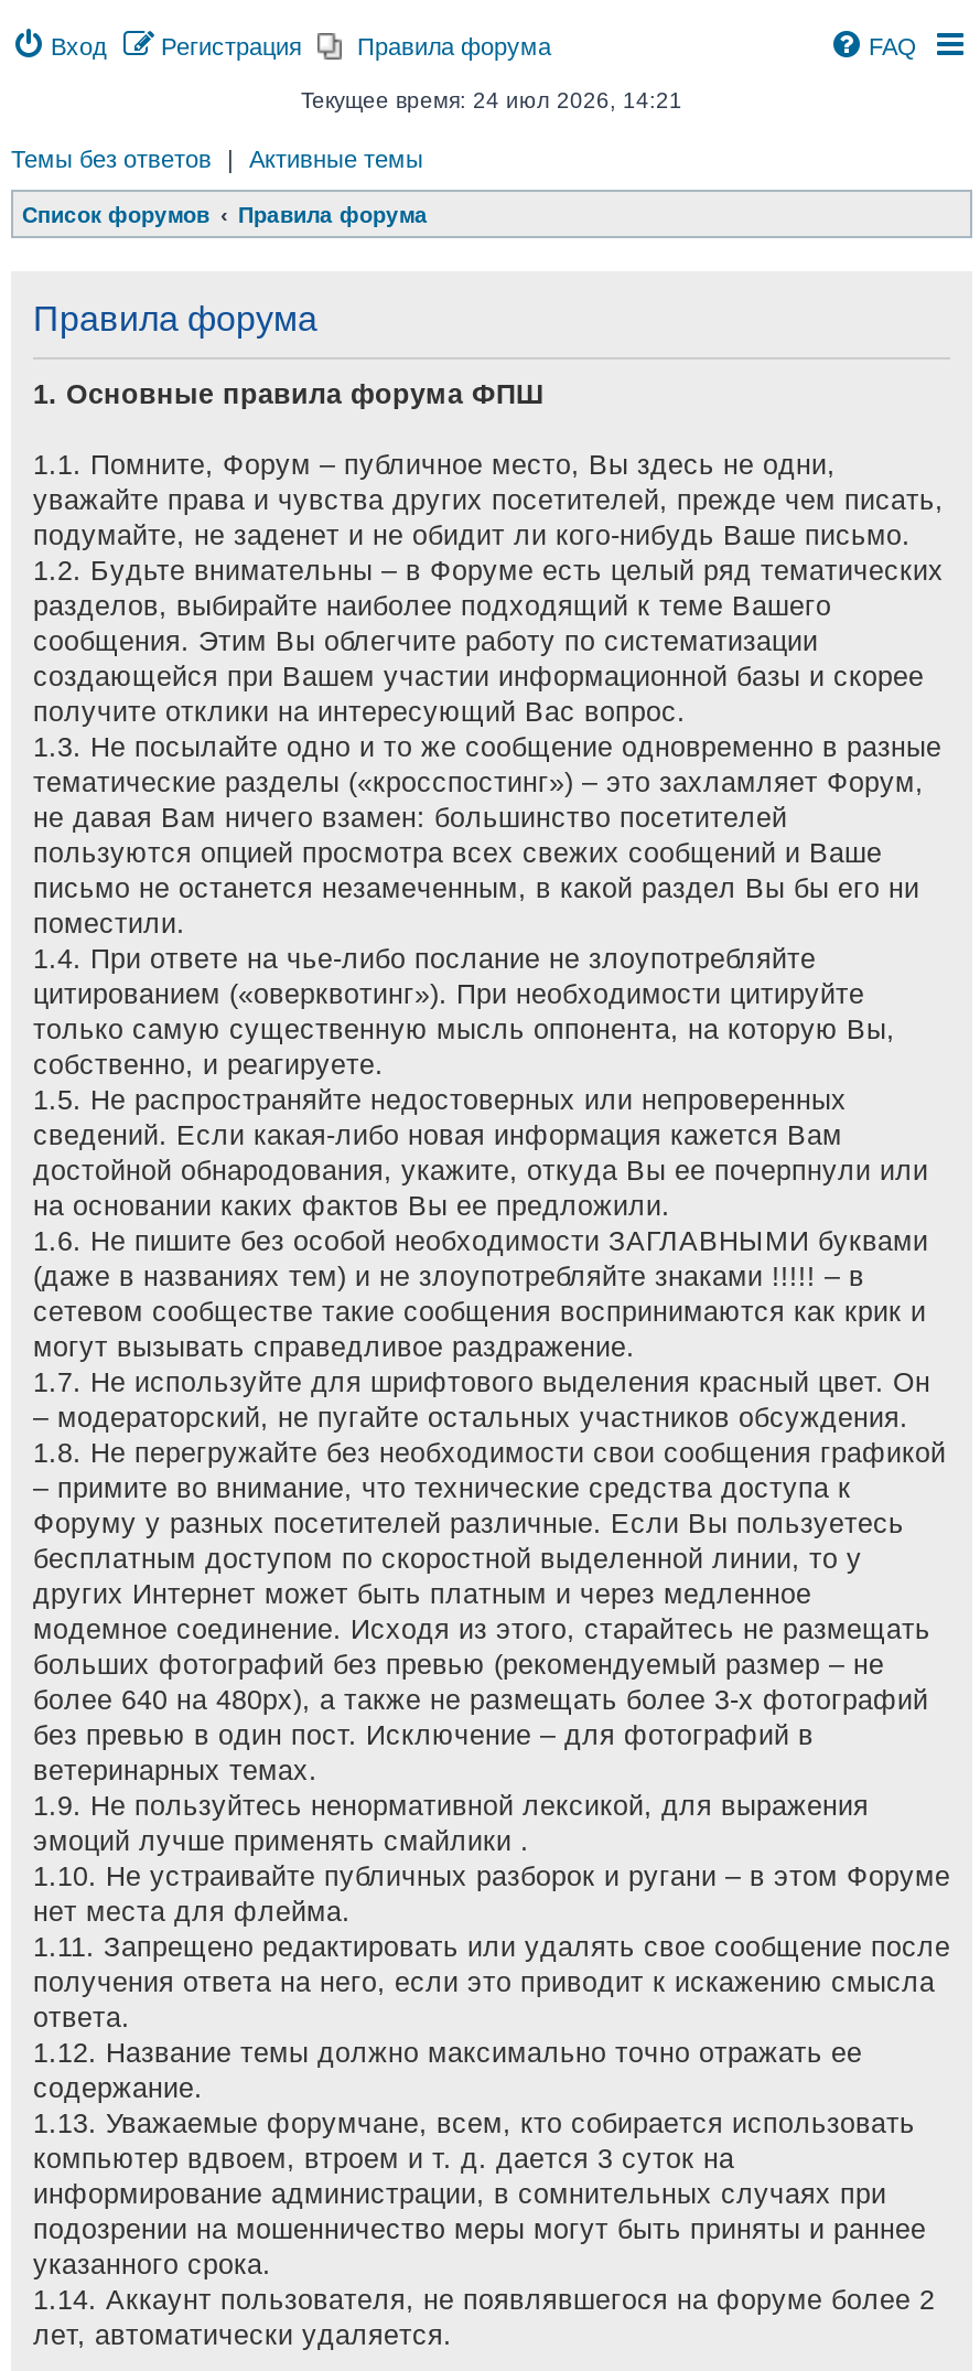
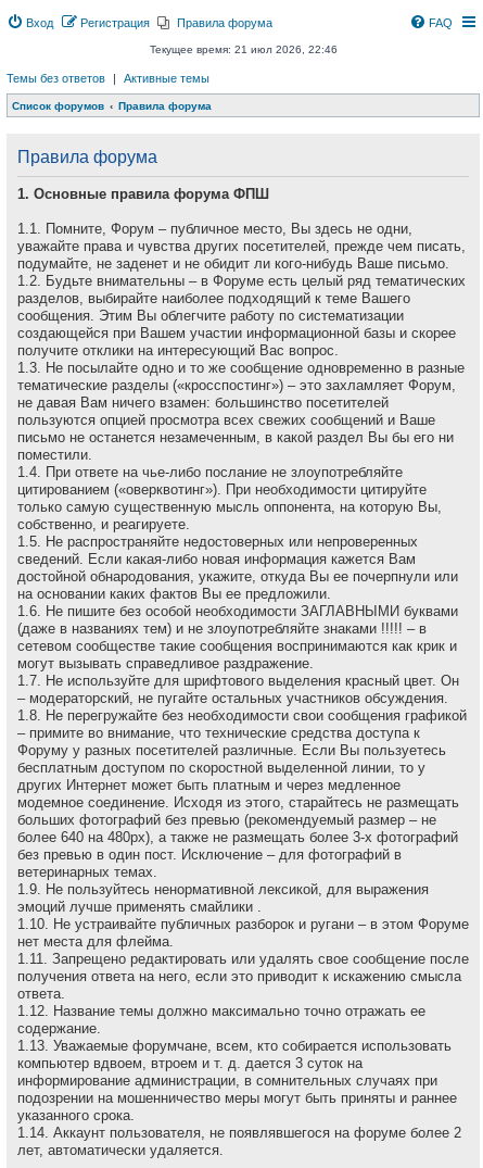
- Текущее время: 24 июл 2026, 14:21
+ Текущее время: 21 июл 2026, 22:46
